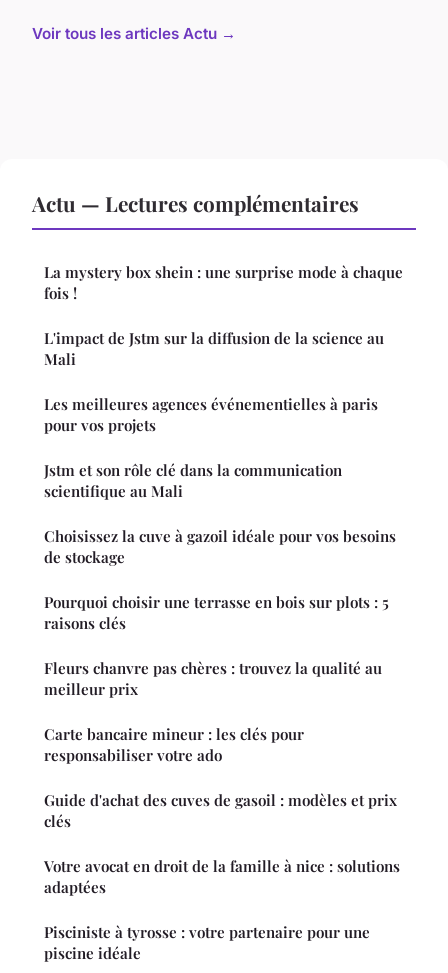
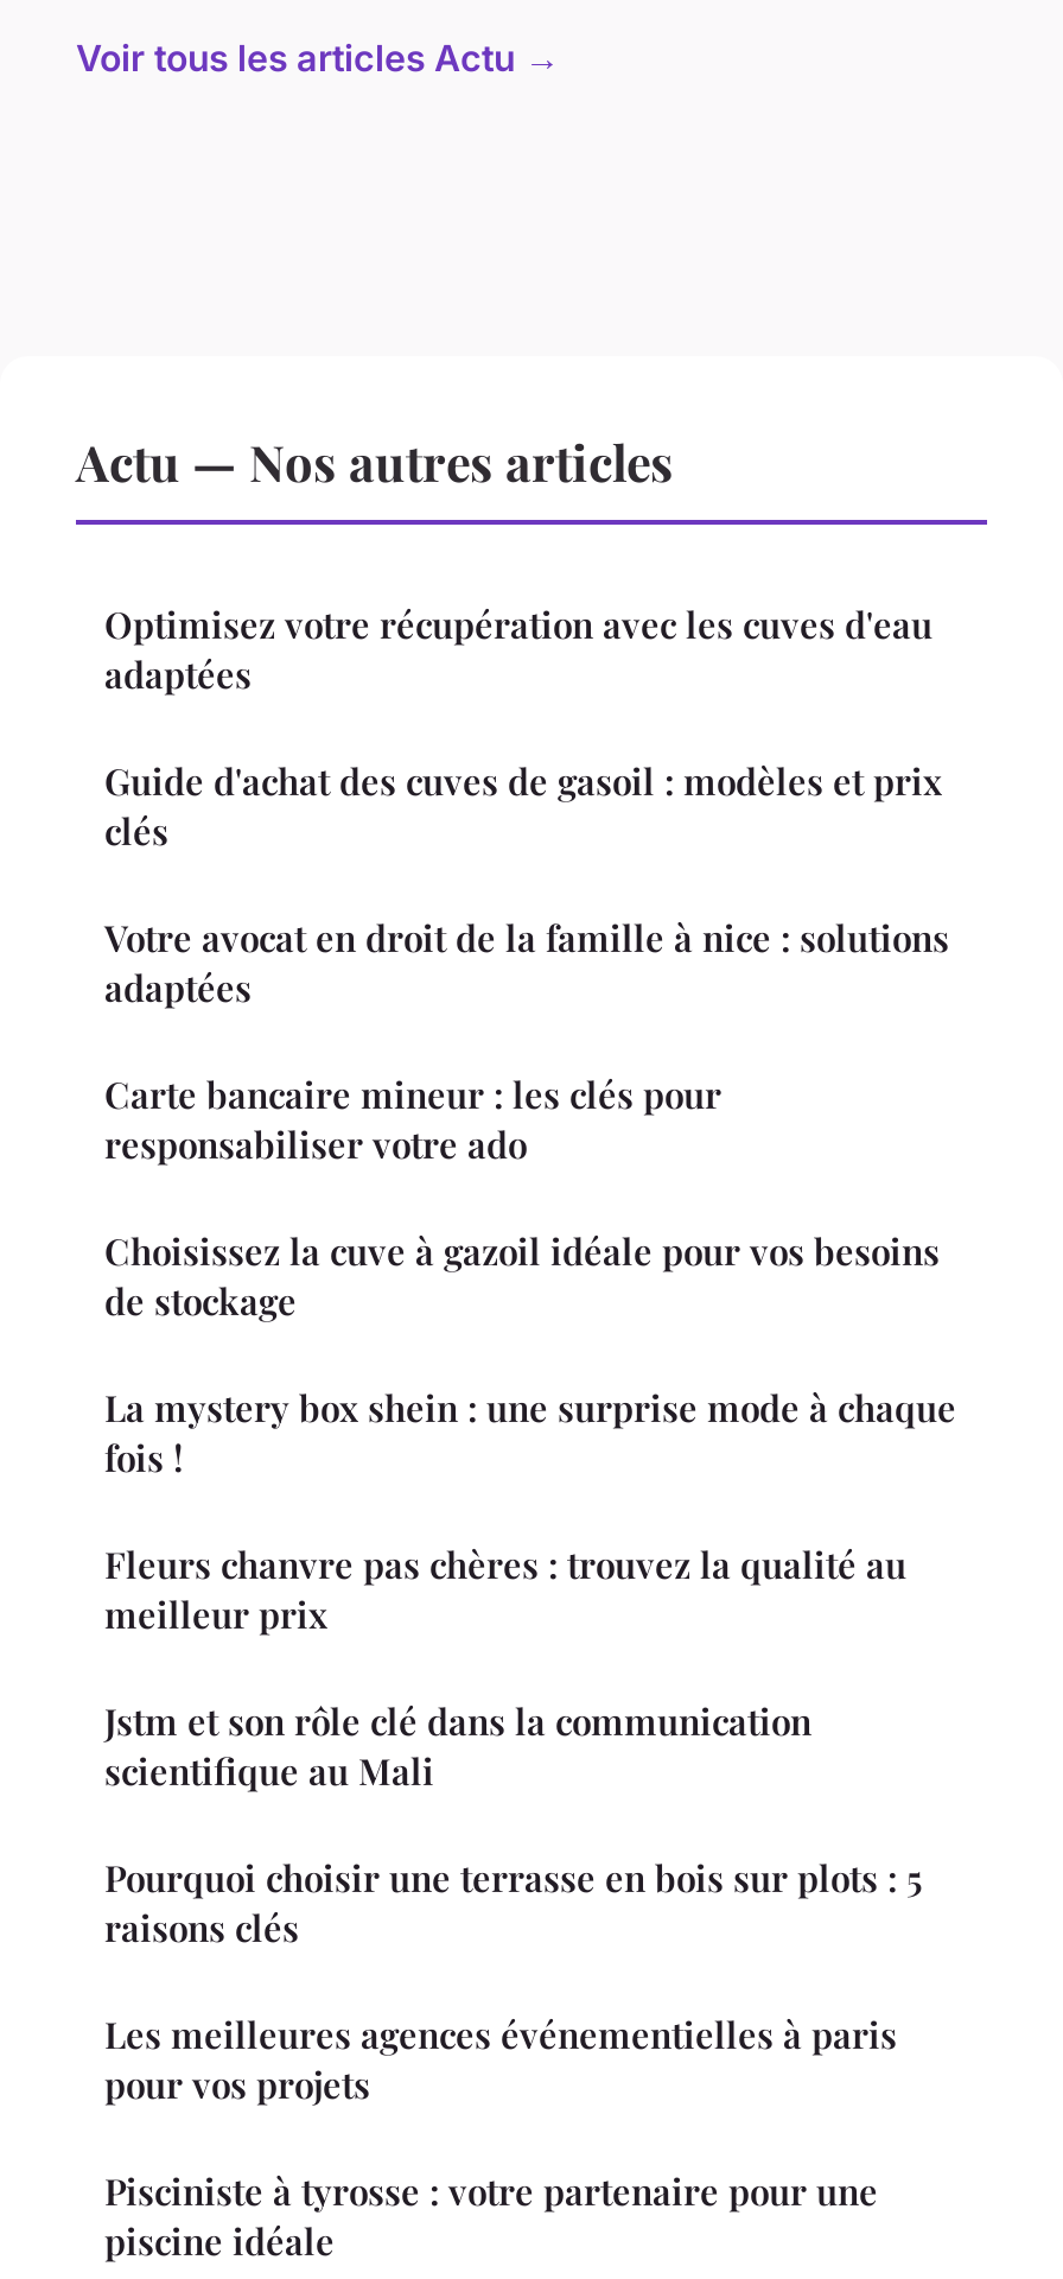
- Actu — Lectures complémentaires
- L'impact de Jstm sur la diffusion de la science au
- Mali
+ Actu — Nos autres articles
+ Optimisez votre récupération avec les cuves d'eau
+ adaptées

moved down: La mystery box shein : une surprise mode à chaque | fois !

moved down: Les meilleures agences événementielles à paris | pour vos projets | Jstm et son rôle clé dans la communication | ... | Carte bancaire mineur : les clés pour | responsabiliser votre ado

moved up: Guide d'achat des cuves de gasoil : modèles et prix | clés | Votre avocat en droit de la famille à nice : solutions | adaptées
